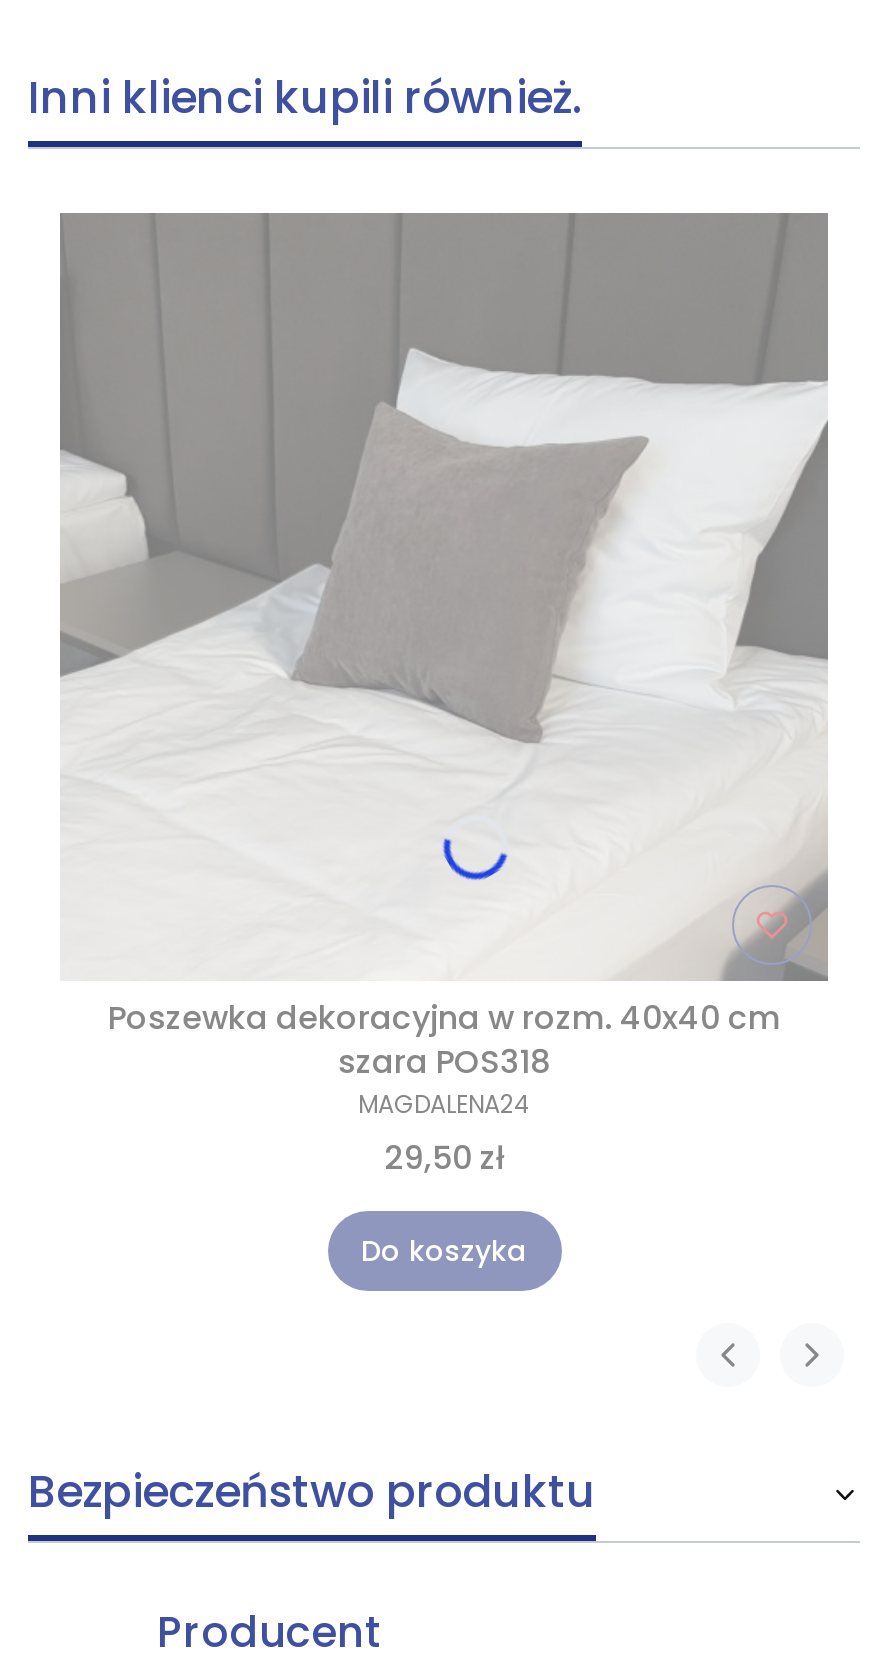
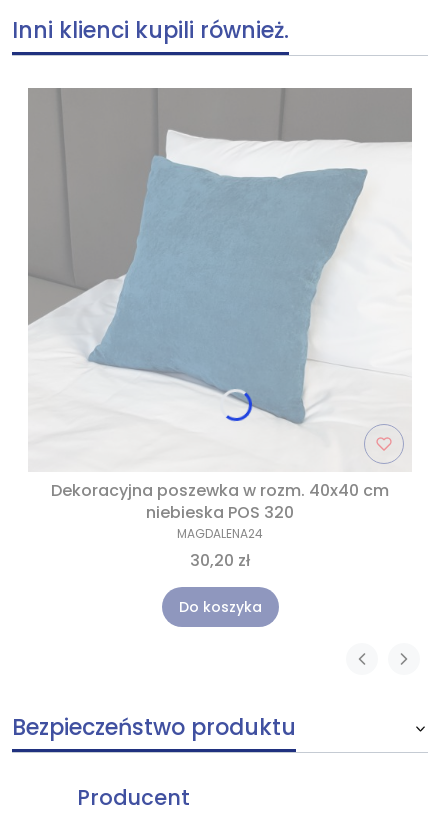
- [image]
- Poszewka dekoracyjna w rozm. 40x40 cm
- szara POS318
+ [image]
+ Dekoracyjna poszewka w rozm. 40x40 cm
+ niebieska POS 320

- 29,50 zł
+ 30,20 zł
